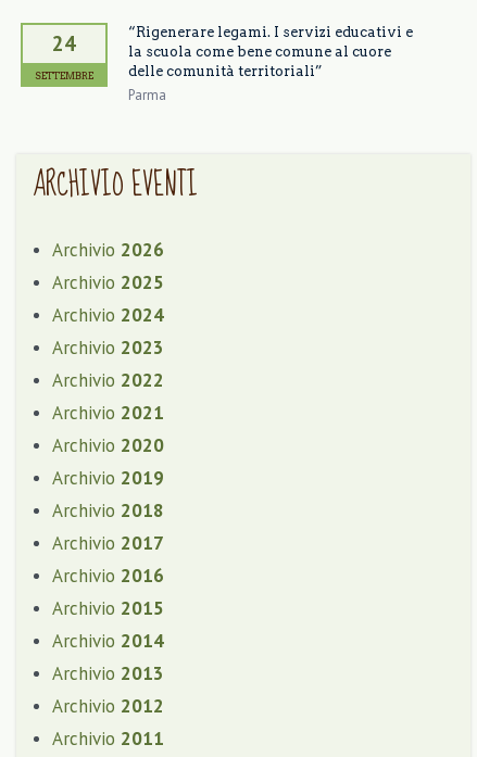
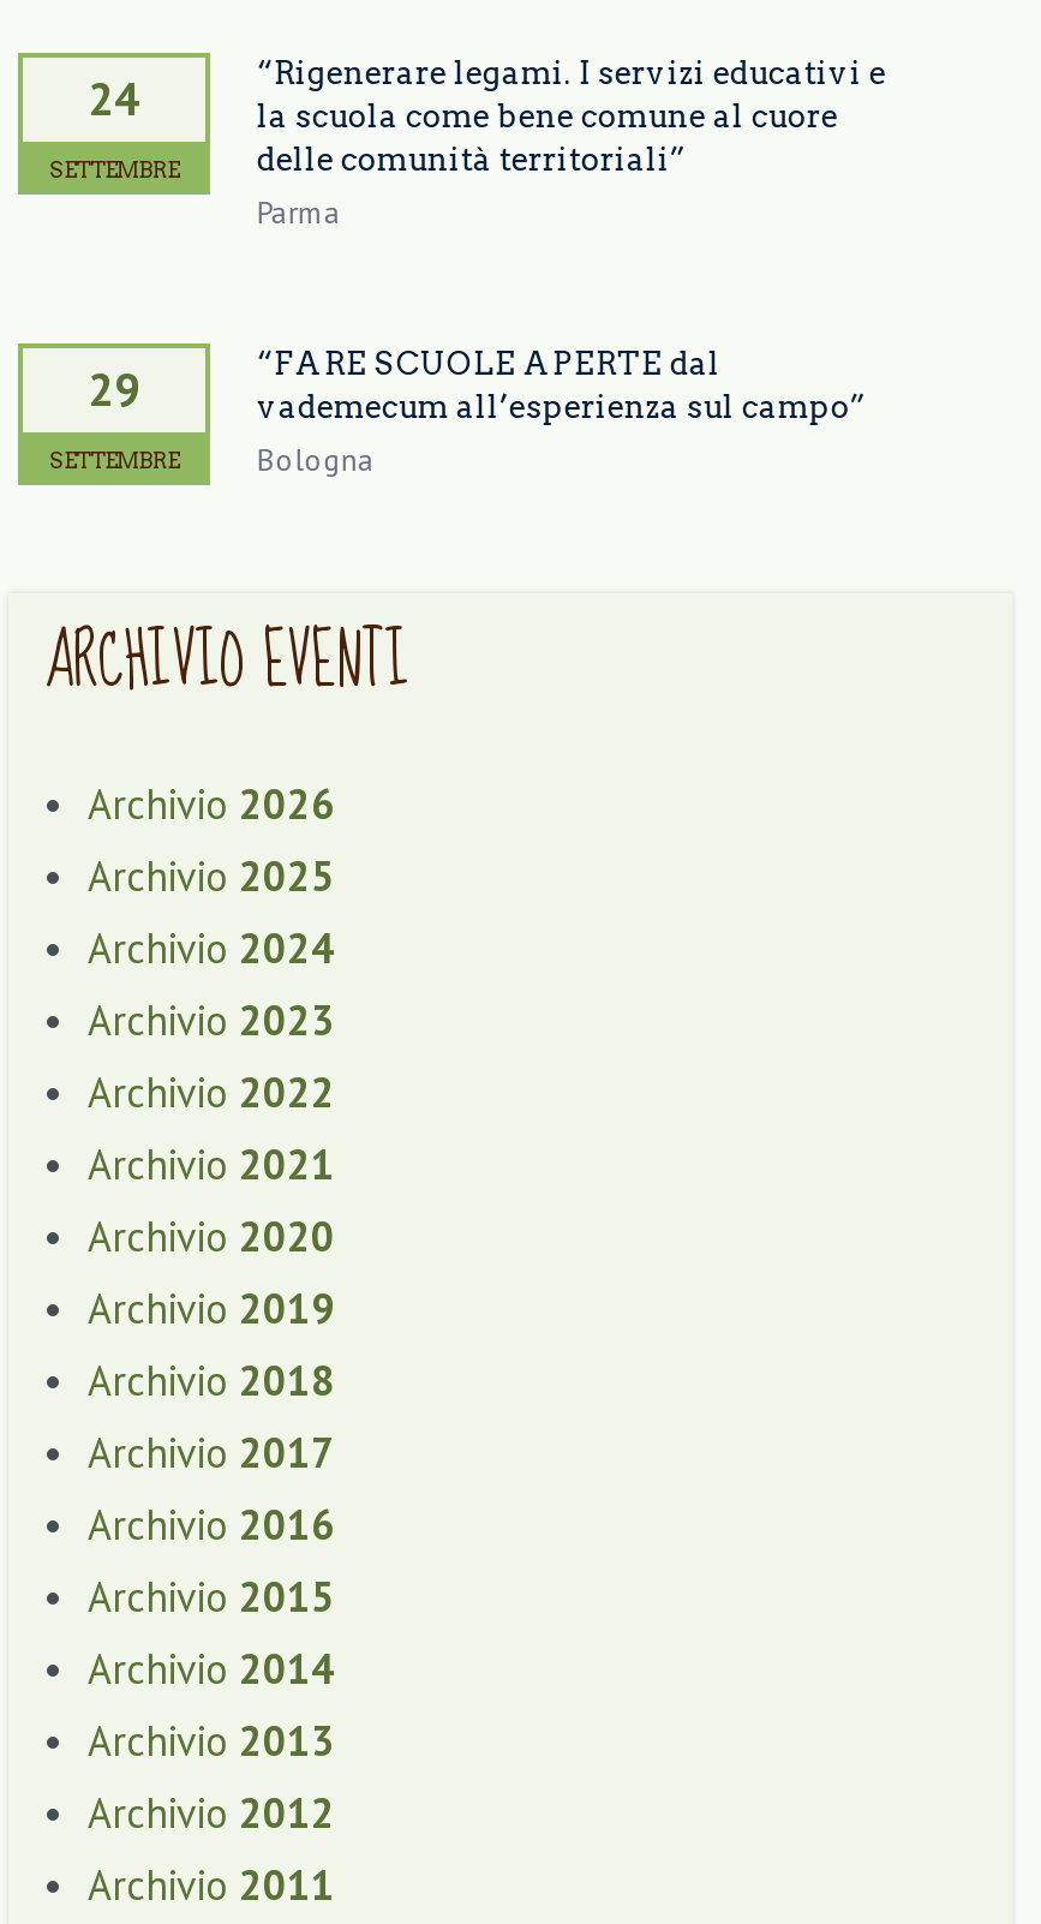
+ 29
+ SETTEMBRE

+ “FARE SCUOLE APERTE dal
+ vademecum all’esperienza sul campo”
+ Bologna
